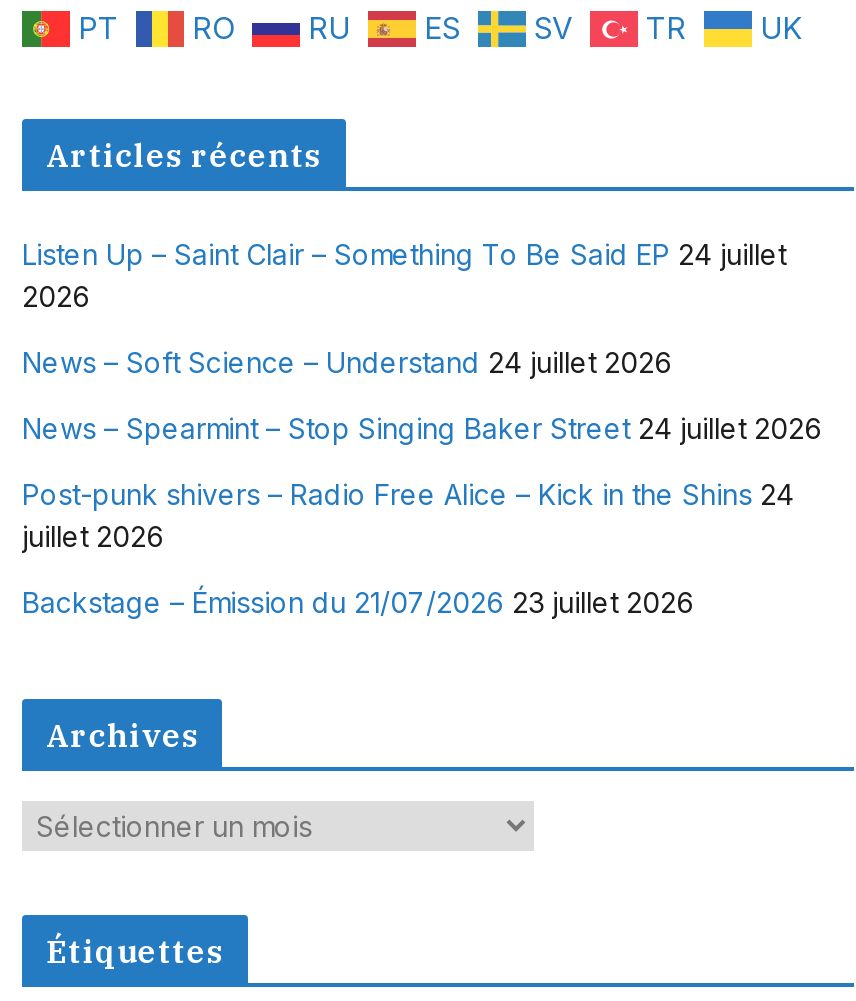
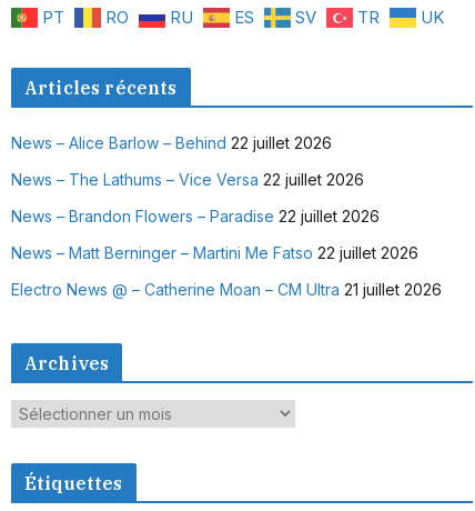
- Listen Up – Saint Clair – Something To Be Said EP 24 juillet
- 2026
+ News – Alice Barlow – Behind 22 juillet 2026

- News – Soft Science – Understand 24 juillet 2026
+ News – The Lathums – Vice Versa 22 juillet 2026

- News – Spearmint – Stop Singing Baker Street 24 juillet 2026
+ News – Brandon Flowers – Paradise 22 juillet 2026

- Post-punk shivers – Radio Free Alice – Kick in the Shins 24
- juillet 2026
+ News – Matt Berninger – Martini Me Fatso 22 juillet 2026

- Backstage – Émission du 21/07/2026 23 juillet 2026
+ Electro News @ – Catherine Moan – CM Ultra 21 juillet 2026
